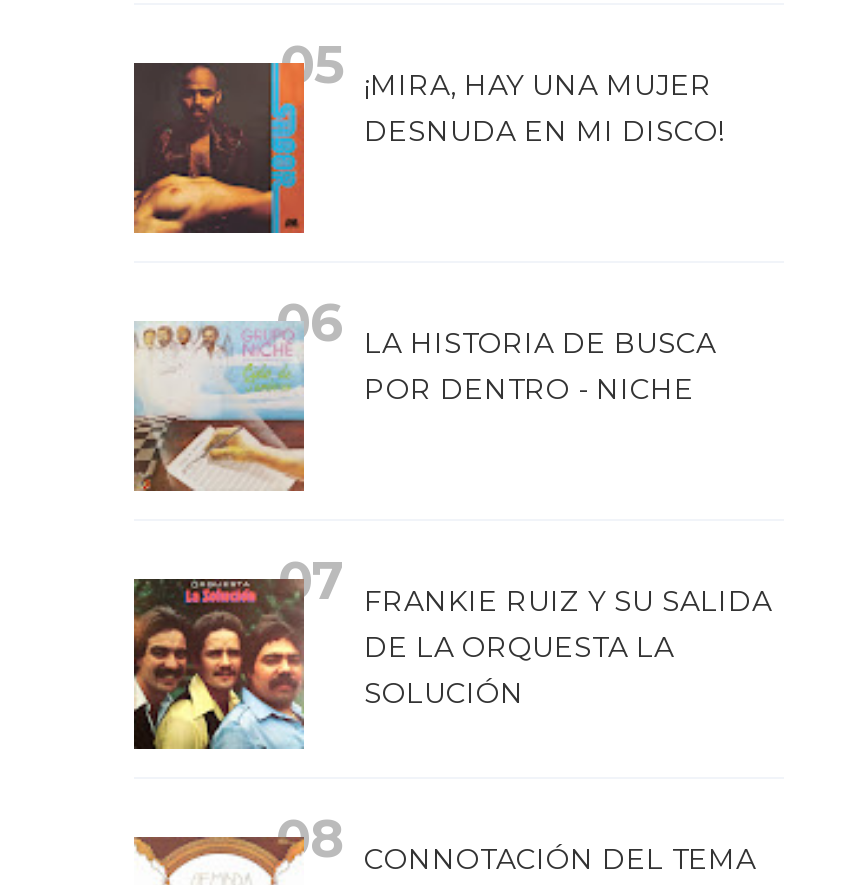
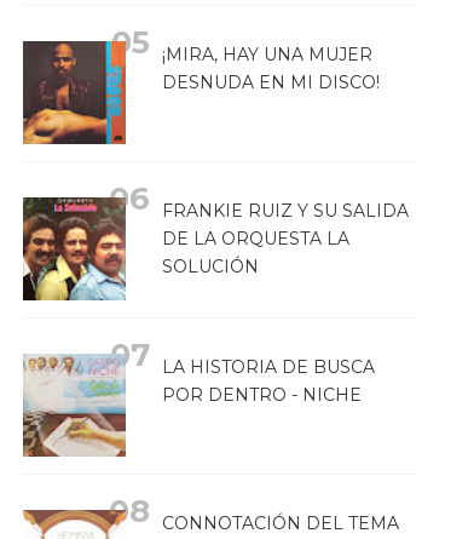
moved down: [image] | LA HISTORIA DE BUSCA | POR DENTRO - NICHE

moved up: [image] | FRANKIE RUIZ Y SU SALIDA | DE LA ORQUESTA LA | SOLUCIÓN
